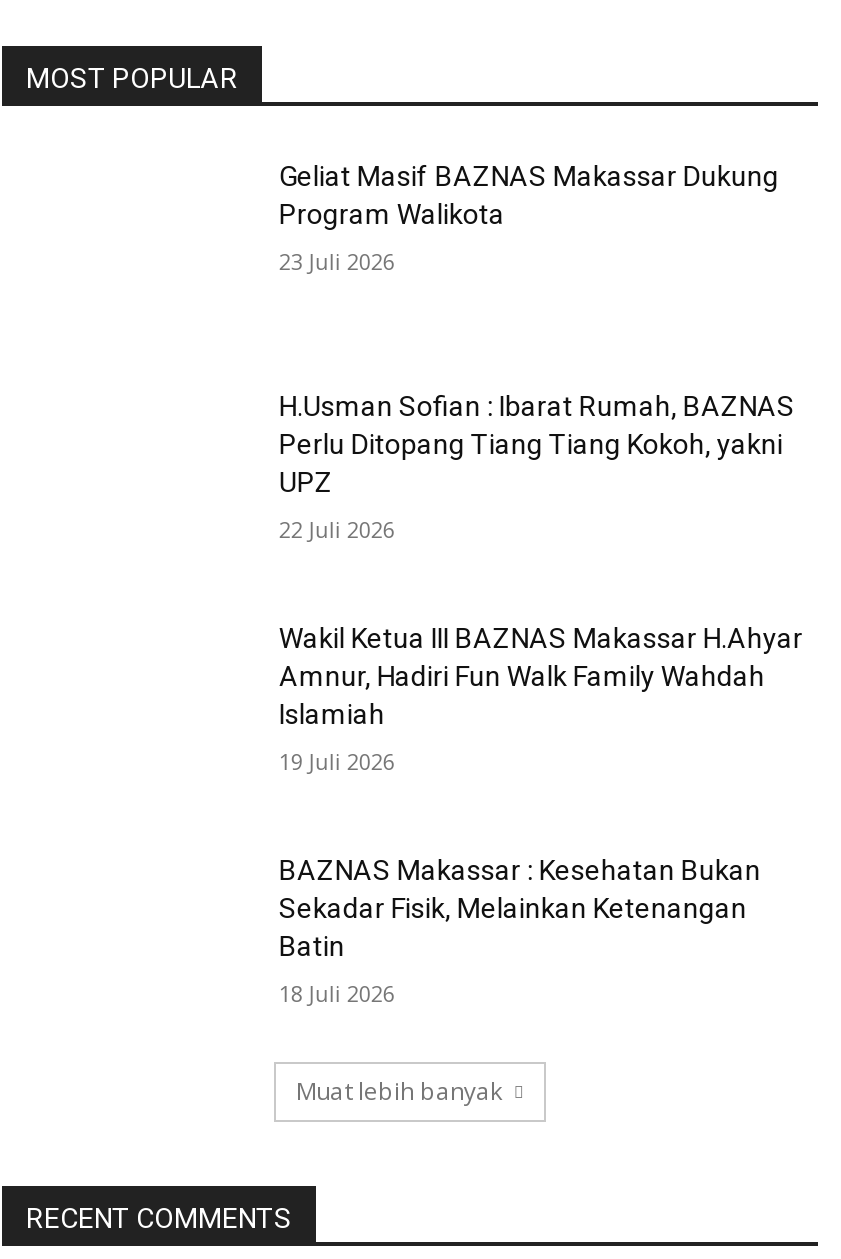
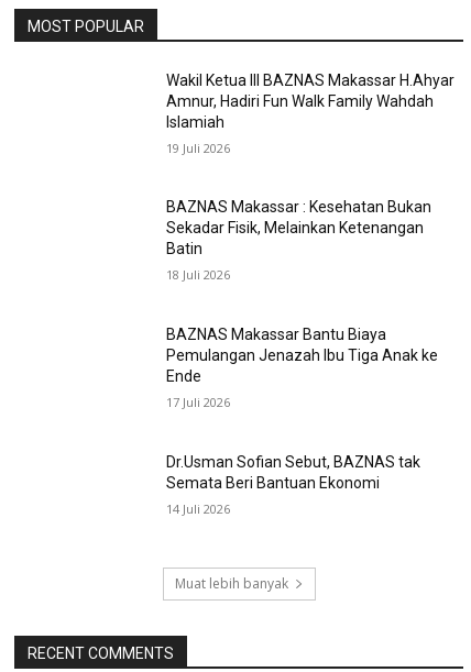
- Geliat Masif BAZNAS Makassar Dukung
- Program Walikota
- 23 Juli 2026

- H.Usman Sofian : Ibarat Rumah, BAZNAS
- Perlu Ditopang Tiang Tiang Kokoh, yakni
- UPZ
- 22 Juli 2026

moved up: Wakil Ketua III BAZNAS Makassar H.Ahyar | Amnur, Hadiri Fun Walk Family Wahdah | Islamiah | 19 Juli 2026 | BAZNAS Makassar : Kesehatan Bukan | Sekadar Fisik, Melainkan Ketenangan | Batin | 18 Juli 2026

+ BAZNAS Makassar Bantu Biaya
+ Pemulangan Jenazah Ibu Tiga Anak ke
+ Ende
+ 17 Juli 2026
+ Dr.Usman Sofian Sebut, BAZNAS tak
+ Semata Beri Bantuan Ekonomi
+ 14 Juli 2026
